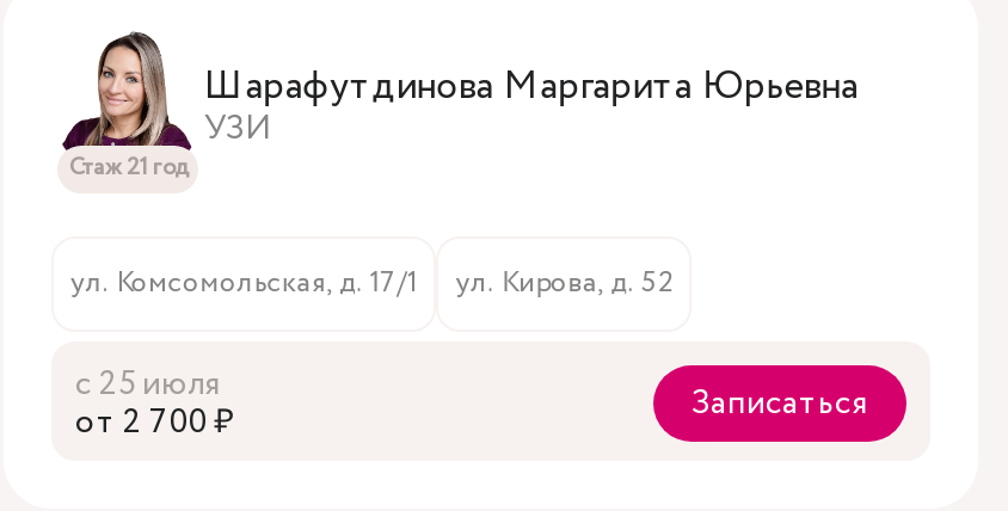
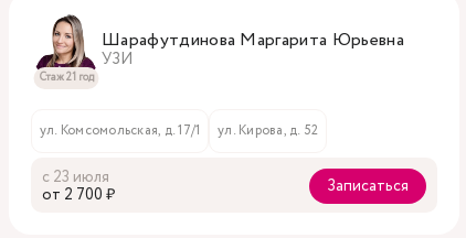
- с 25 июля
+ с 23 июля
